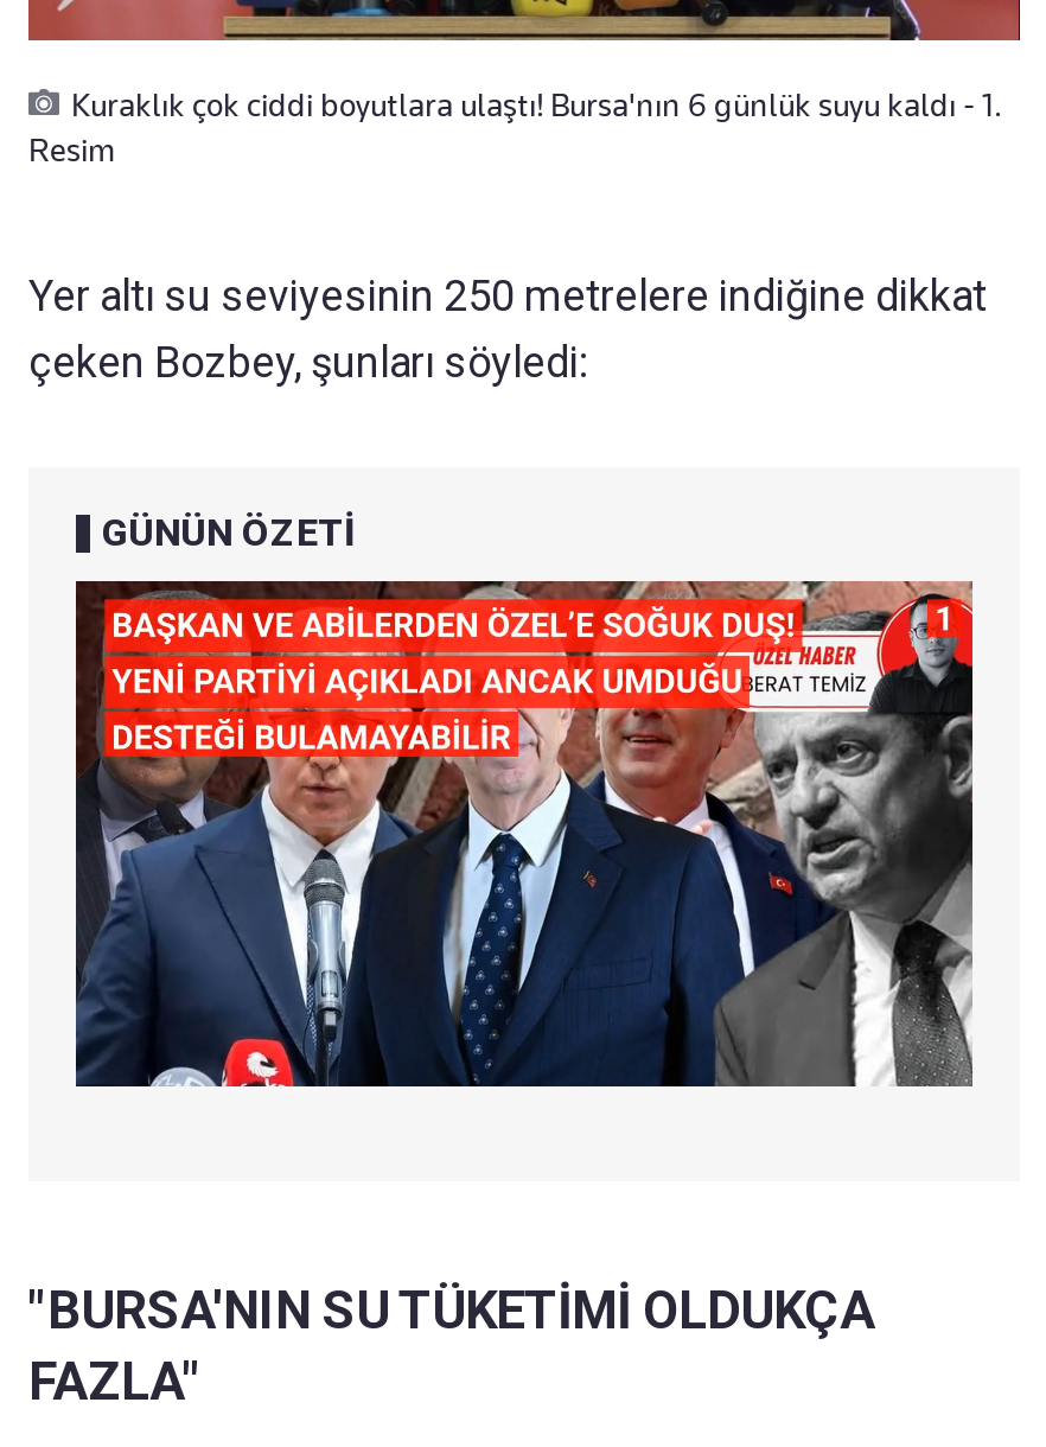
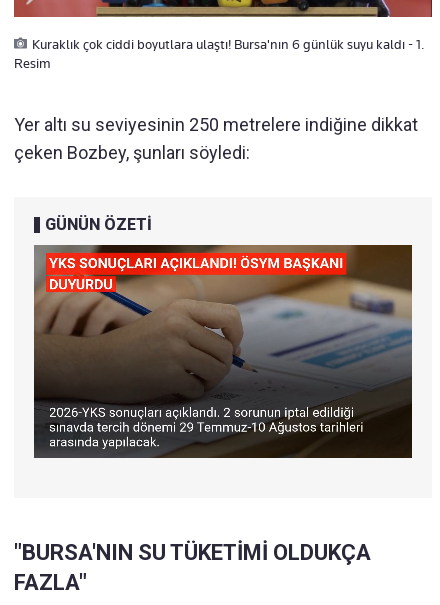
- [image]
+ [image]
